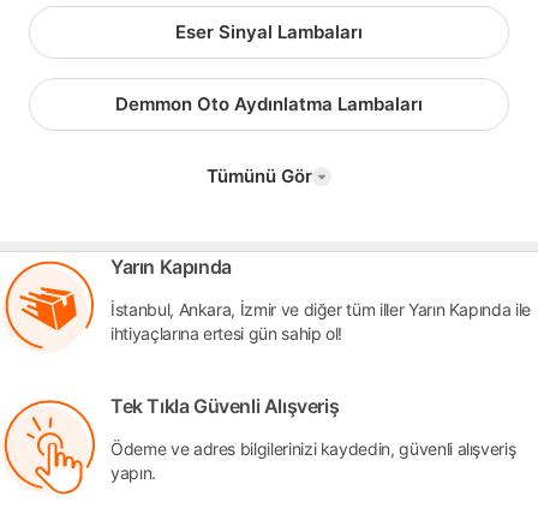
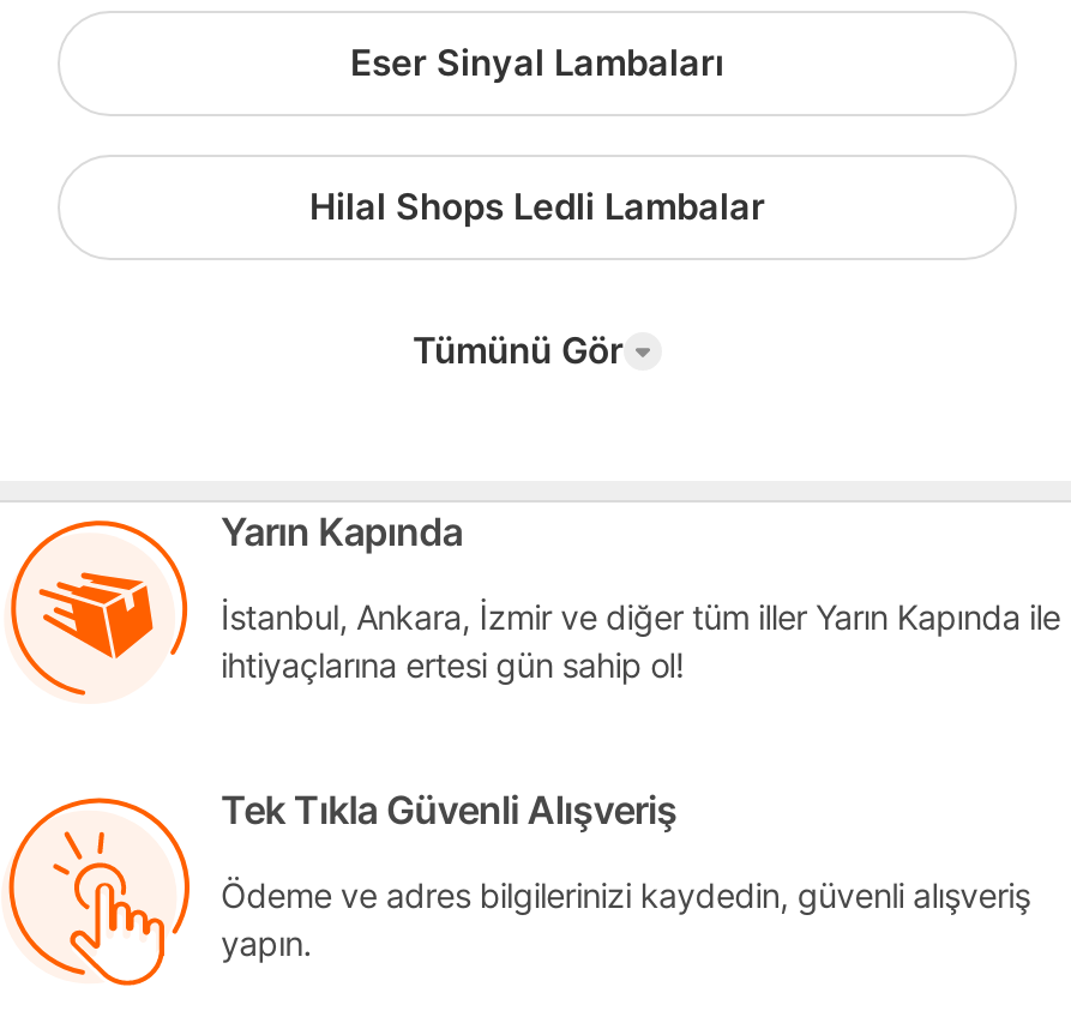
- Demmon Oto Aydınlatma Lambaları
+ Hilal Shops Ledli Lambalar
